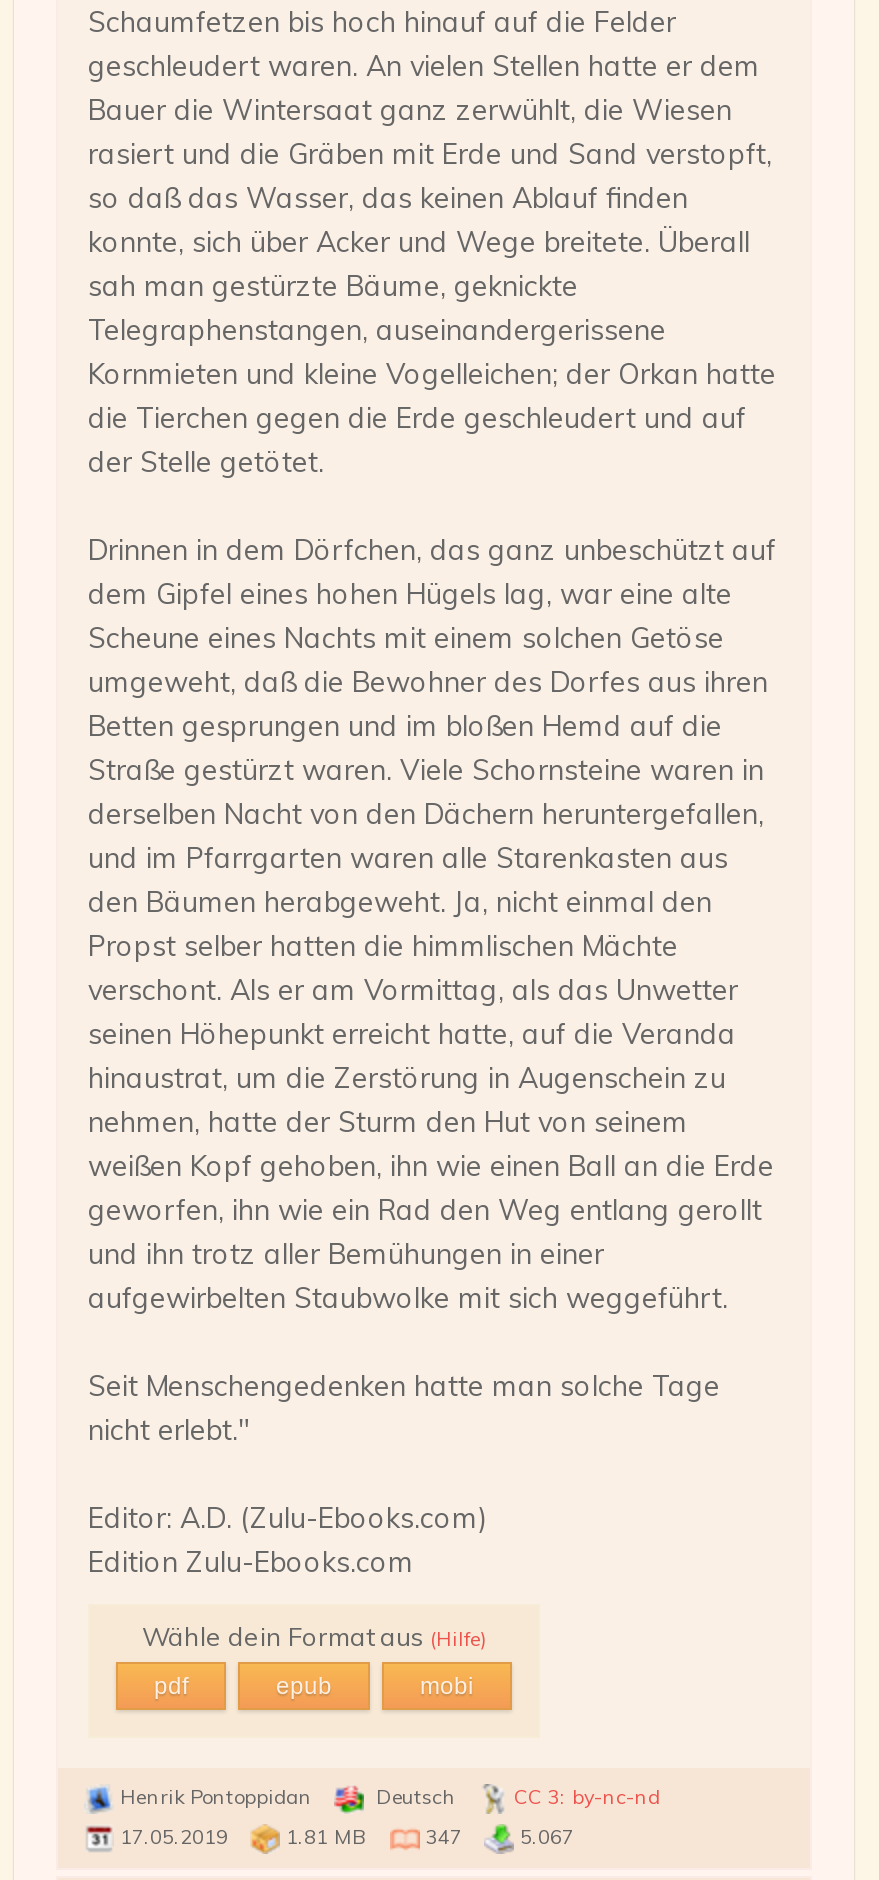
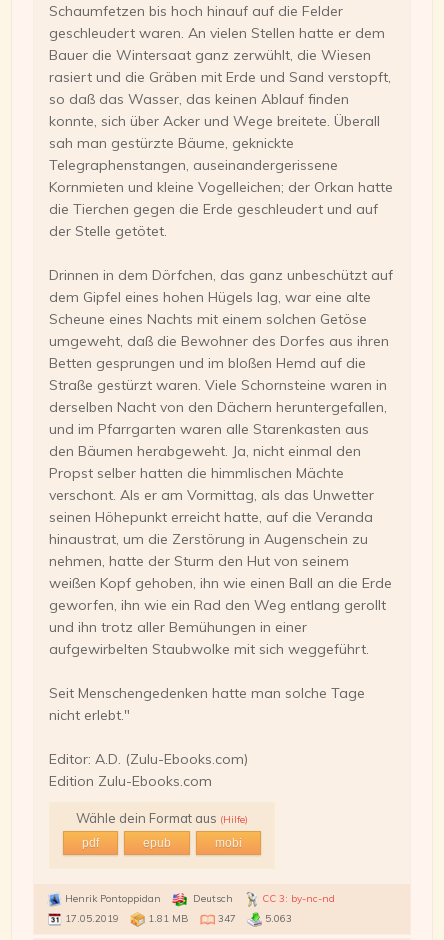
- 17.05.2019 1.81 MB 347 5.067
+ 17.05.2019 1.81 MB 347 5.063
